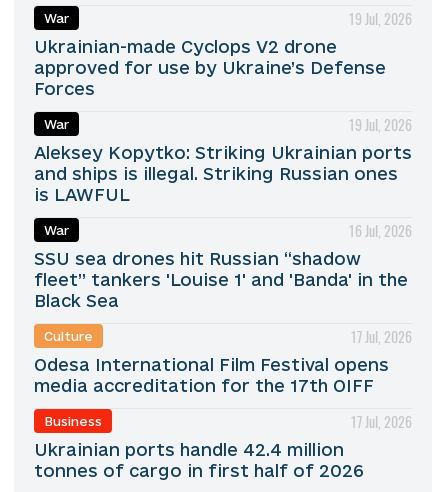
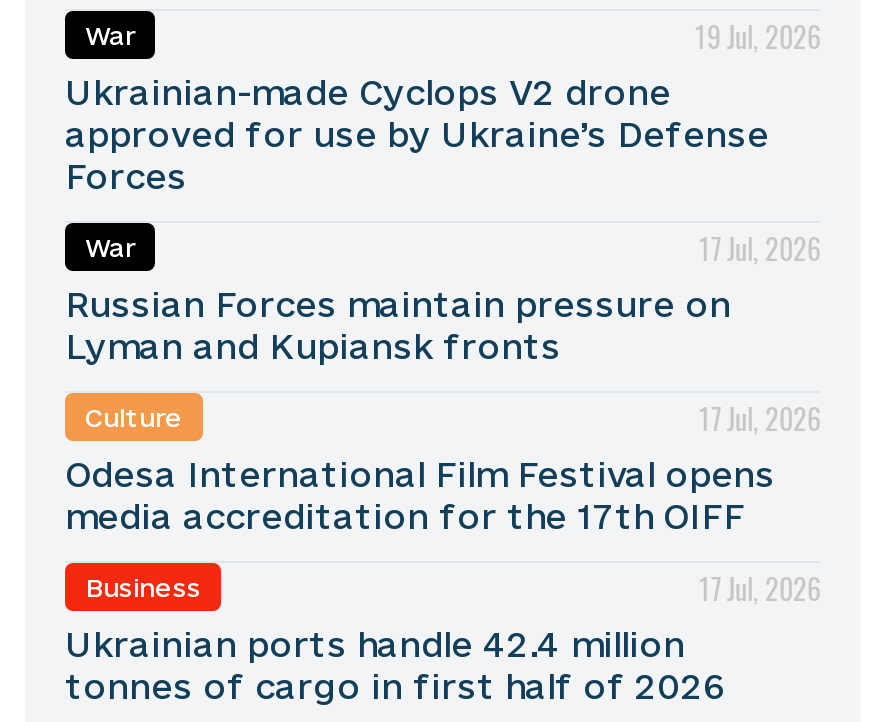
- 19 Jul, 2026
- Aleksey Kopytko: Striking Ukrainian ports
- and ships is illegal. Striking Russian ones
- is LAWFUL
- War
- 16 Jul, 2026
- SSU sea drones hit Russian “shadow
- fleet” tankers 'Louise 1' and 'Banda' in the
- Black Sea
+ 17 Jul, 2026
+ Russian Forces maintain pressure on
+ Lyman and Kupiansk fronts
